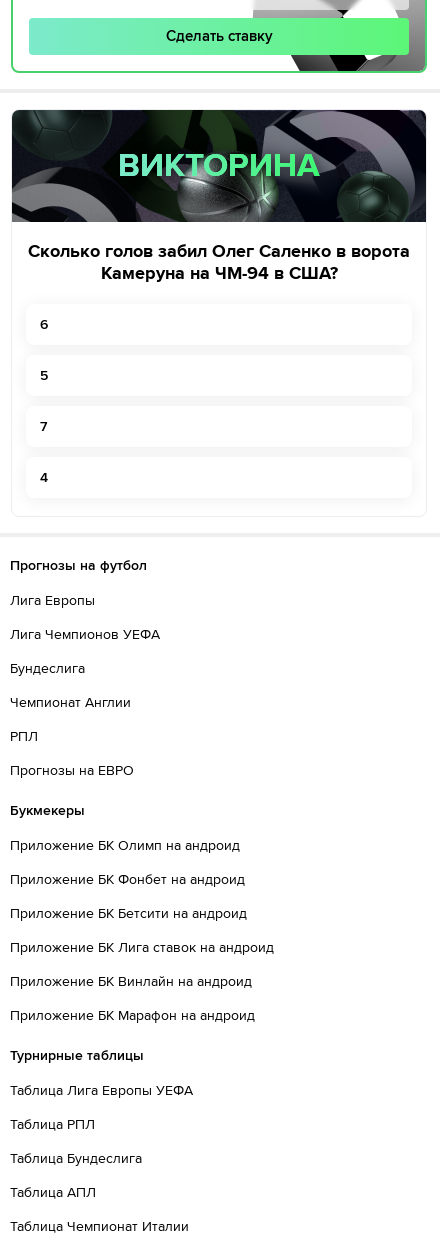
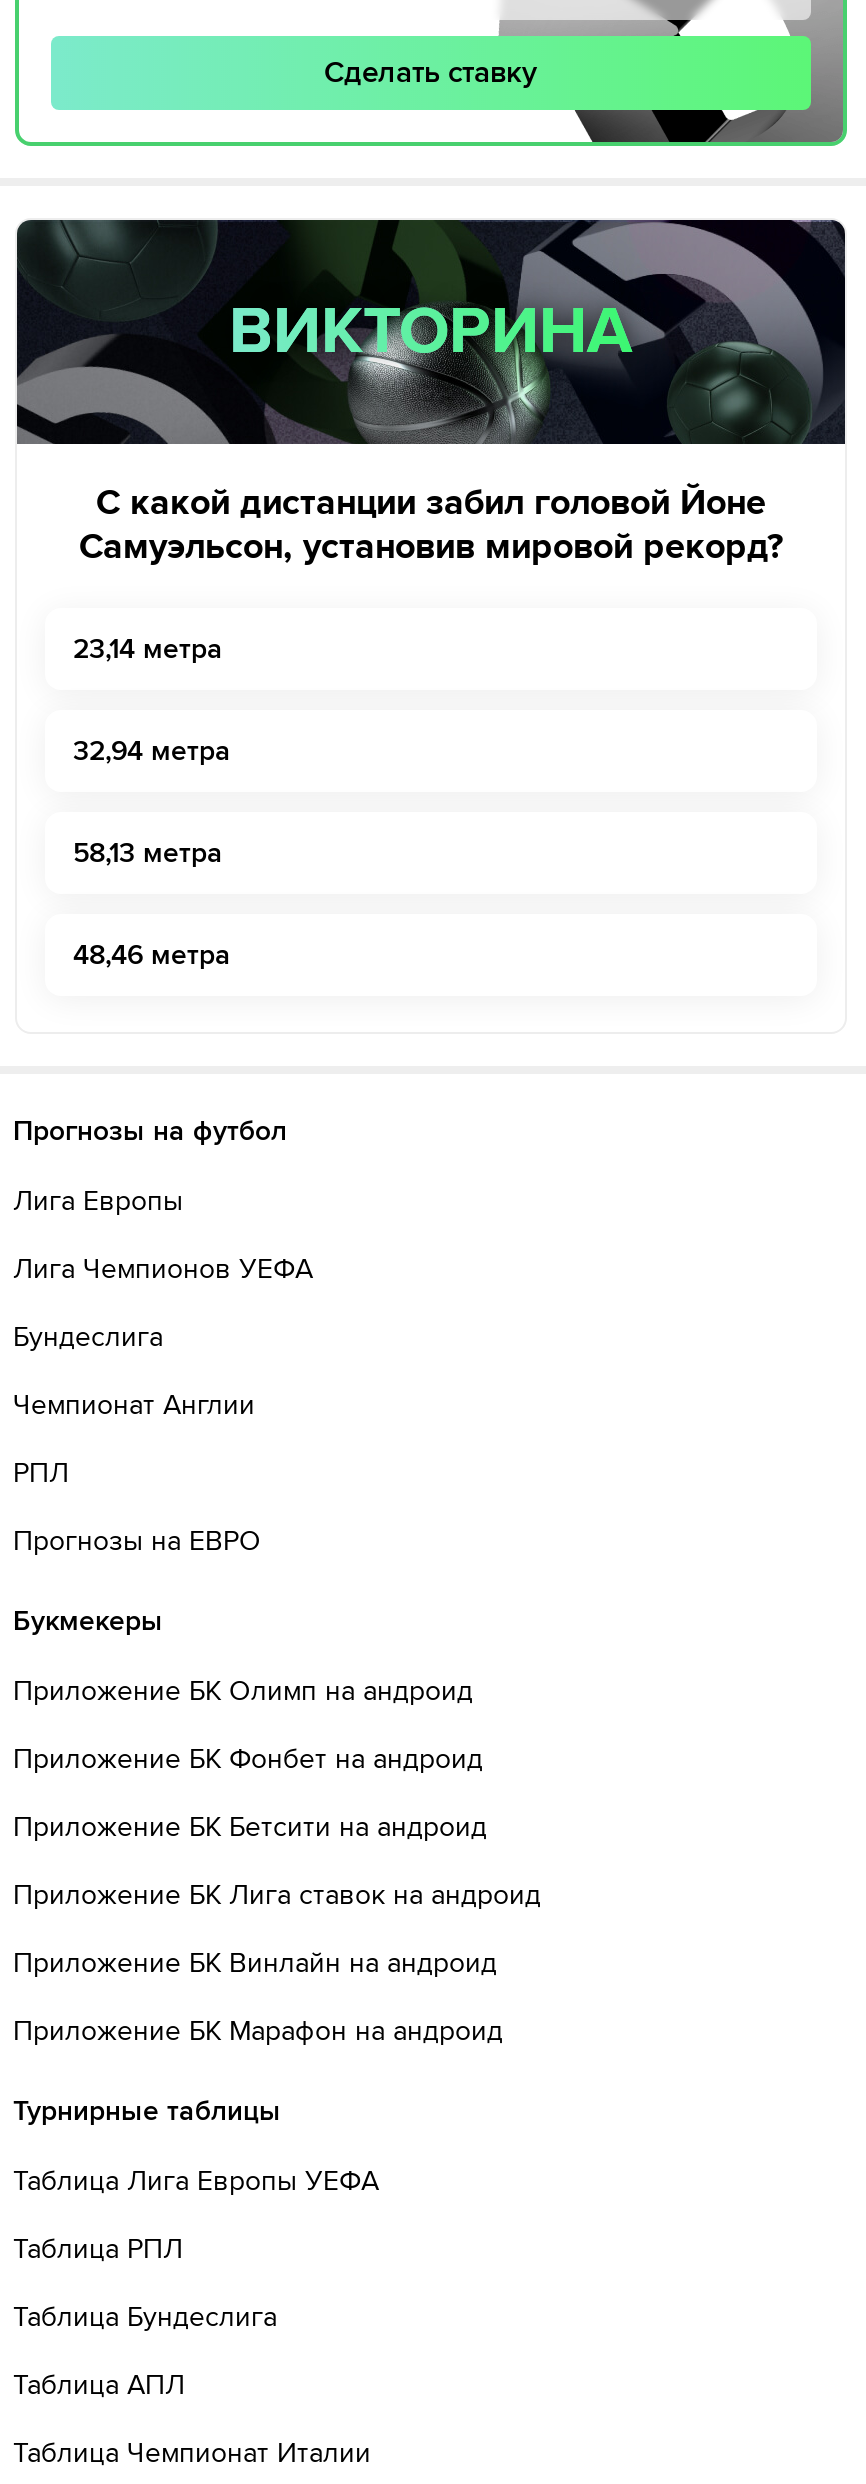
- Сколько голов забил Олег Саленко в ворота
- Камеруна на ЧМ-94 в США?
+ С какой дистанции забил головой Йоне
+ Самуэльсон, установив мировой рекорд?

- 6
+ 23,14 метра

- 5
+ 32,94 метра

- 7
+ 58,13 метра

- 4
+ 48,46 метра
